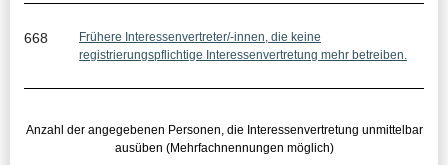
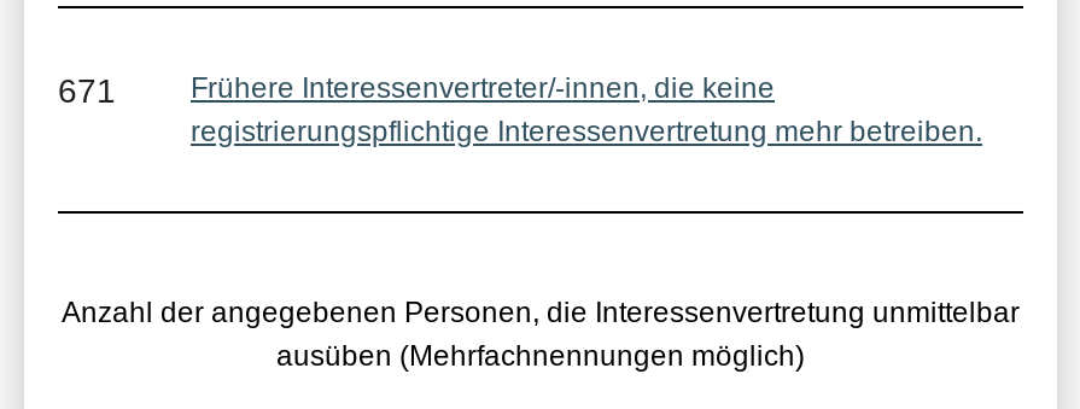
- 668
+ 671
